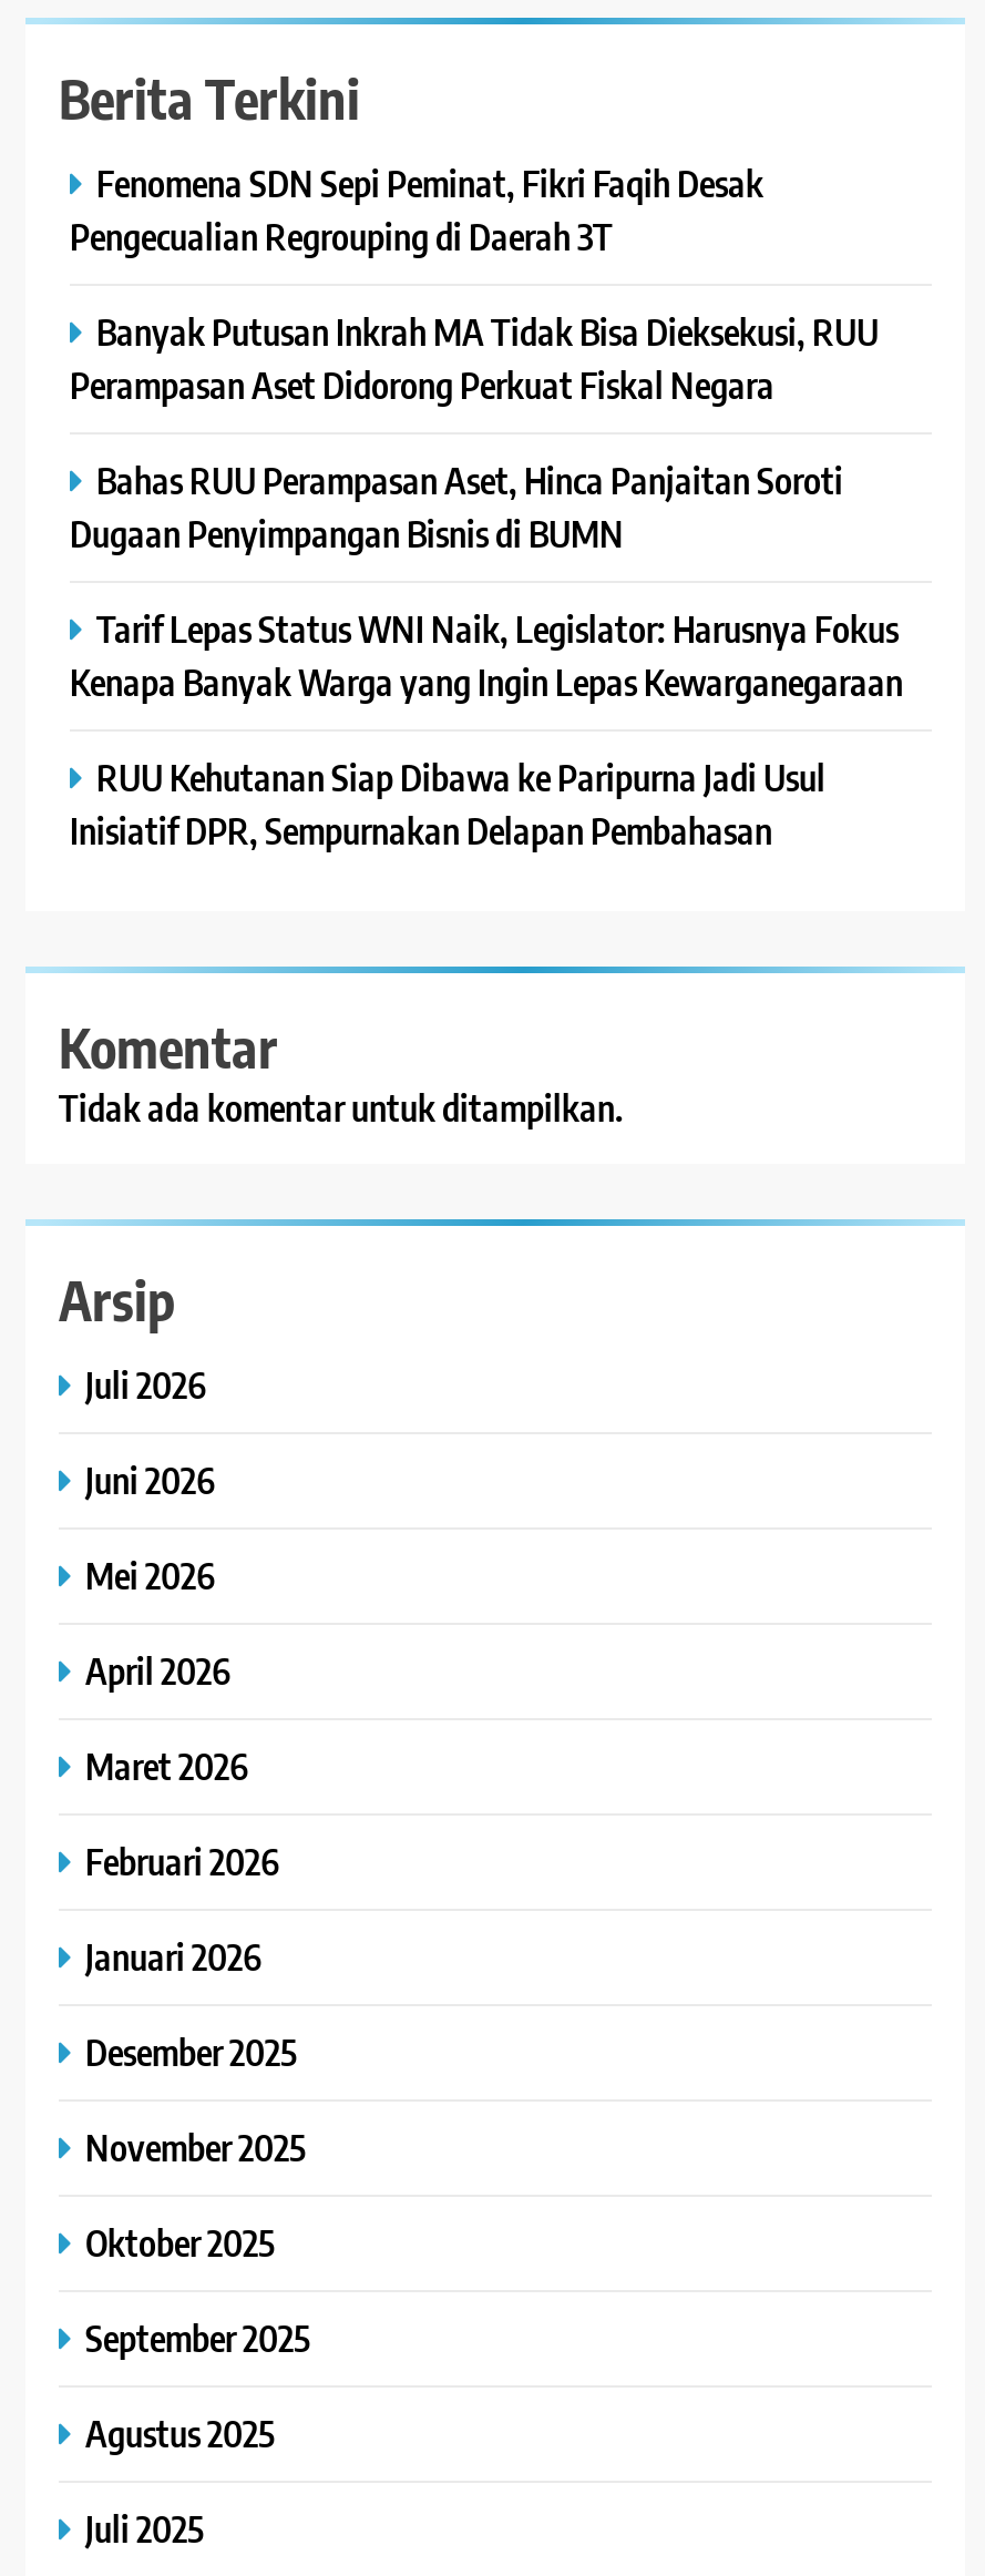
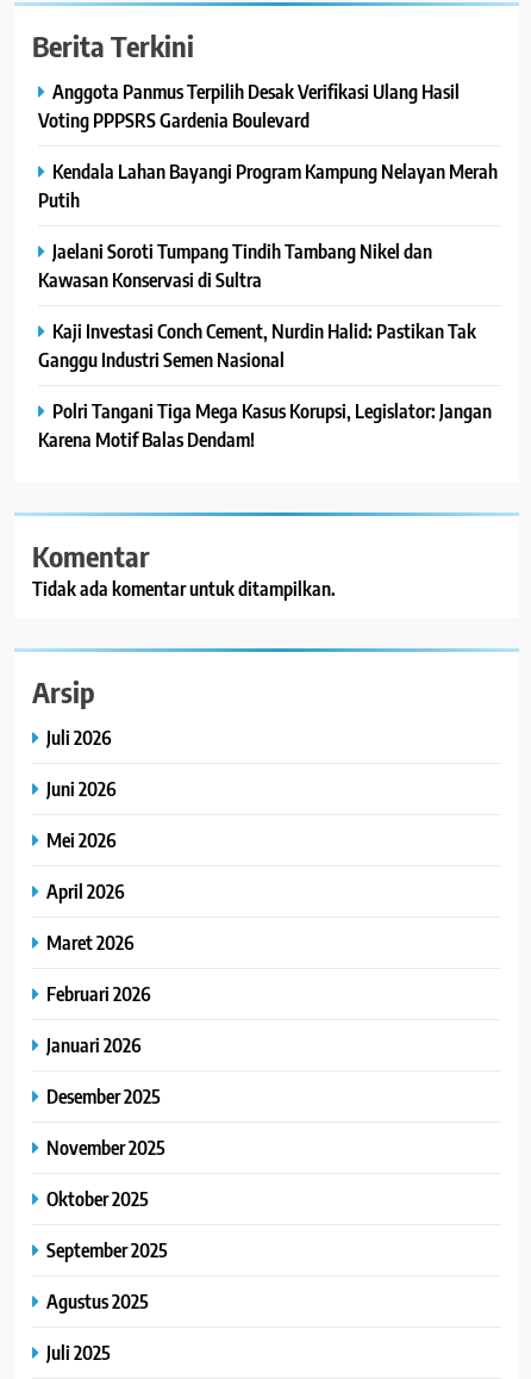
- Fenomena SDN Sepi Peminat, Fikri Faqih Desak
- Pengecualian Regrouping di Daerah 3T
+ Anggota Panmus Terpilih Desak Verifikasi Ulang Hasil
+ Voting PPPSRS Gardenia Boulevard

- Banyak Putusan Inkrah MA Tidak Bisa Dieksekusi, RUU
- Perampasan Aset Didorong Perkuat Fiskal Negara
+ Kendala Lahan Bayangi Program Kampung Nelayan Merah
+ Putih

- Bahas RUU Perampasan Aset, Hinca Panjaitan Soroti
- Dugaan Penyimpangan Bisnis di BUMN
+ Jaelani Soroti Tumpang Tindih Tambang Nikel dan
+ Kawasan Konservasi di Sultra

- Tarif Lepas Status WNI Naik, Legislator: Harusnya Fokus
- Kenapa Banyak Warga yang Ingin Lepas Kewarganegaraan
+ Kaji Investasi Conch Cement, Nurdin Halid: Pastikan Tak
+ Ganggu Industri Semen Nasional

- RUU Kehutanan Siap Dibawa ke Paripurna Jadi Usul
- Inisiatif DPR, Sempurnakan Delapan Pembahasan
+ Polri Tangani Tiga Mega Kasus Korupsi, Legislator: Jangan
+ Karena Motif Balas Dendam!
